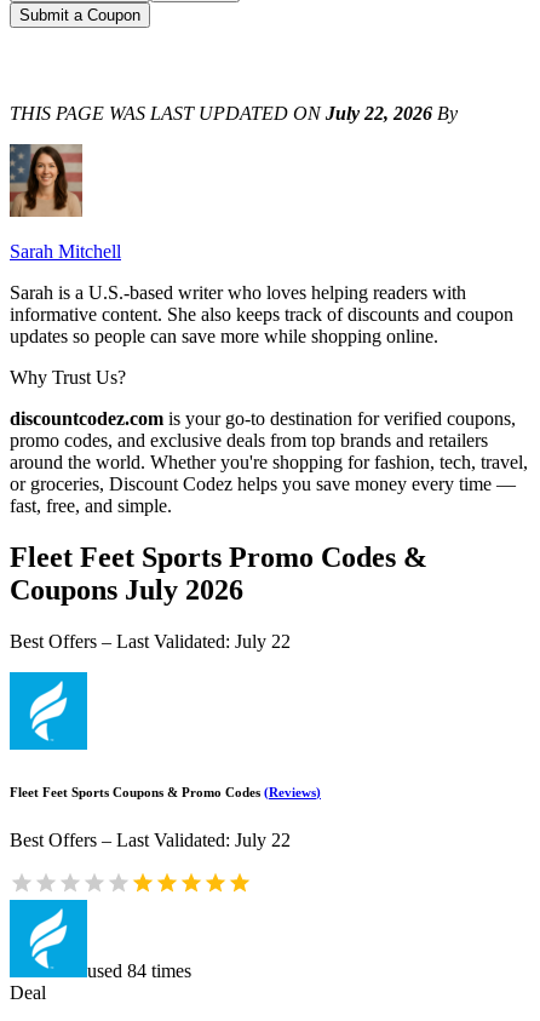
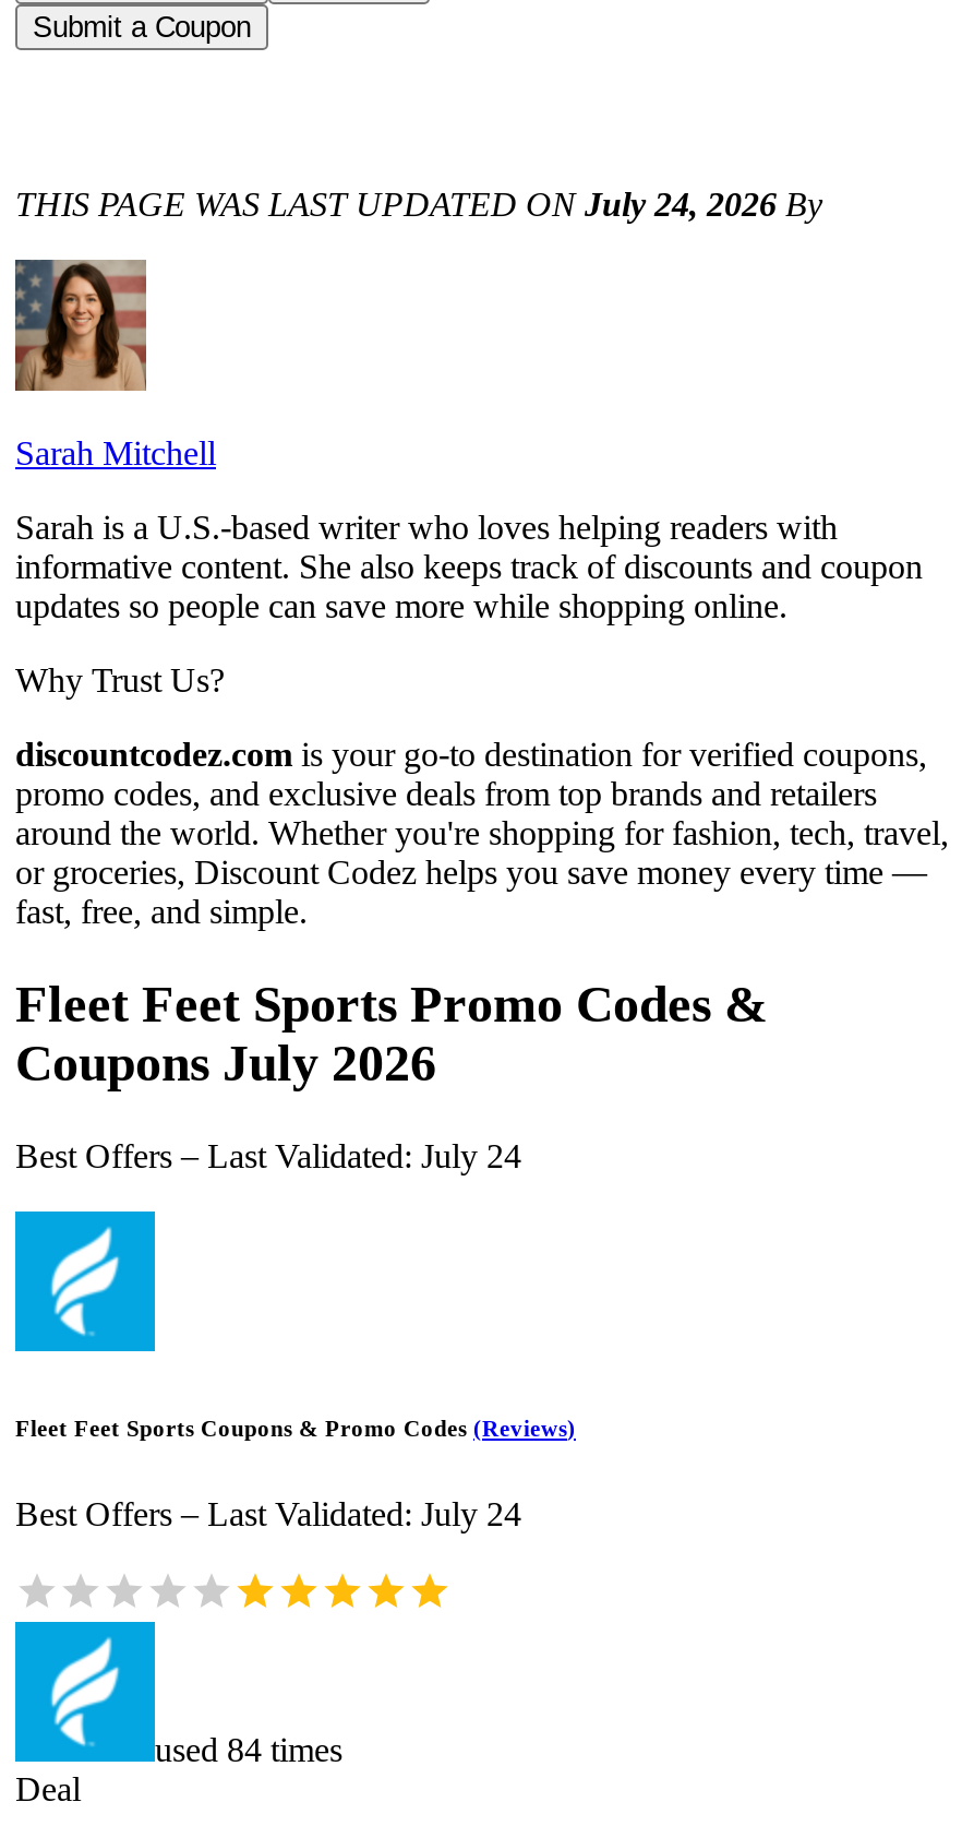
- THIS PAGE WAS LAST UPDATED ON July 22, 2026 By
+ THIS PAGE WAS LAST UPDATED ON July 24, 2026 By

- Best Offers – Last Validated: July 22
+ Best Offers – Last Validated: July 24

- Best Offers – Last Validated: July 22
+ Best Offers – Last Validated: July 24
